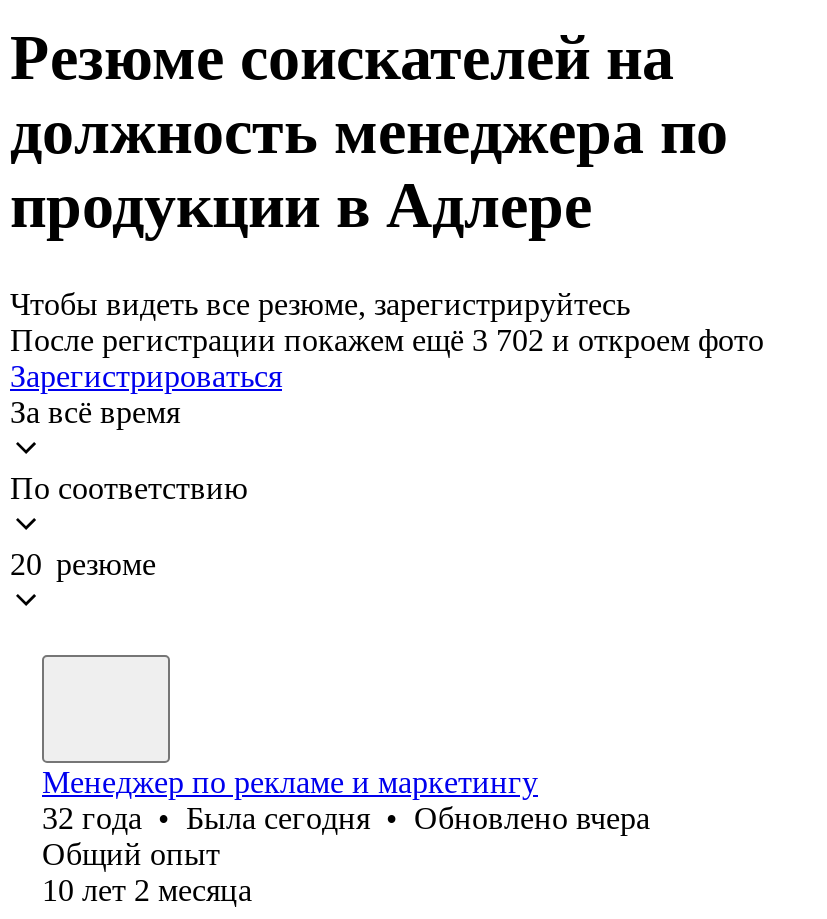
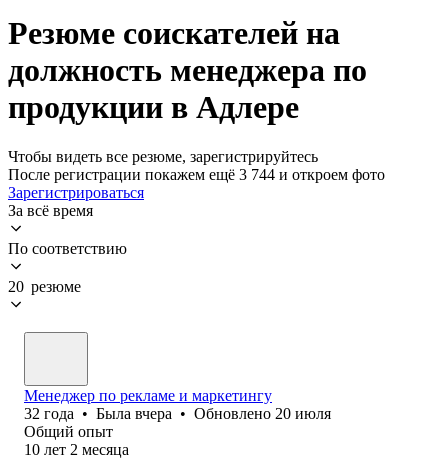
- После регистрации покажем ещё 3 702 и откроем фото
+ После регистрации покажем ещё 3 744 и откроем фото

- 32 года • Была сегодня • Обновлено вчера
+ 32 года • Была вчера • Обновлено 20 июля
